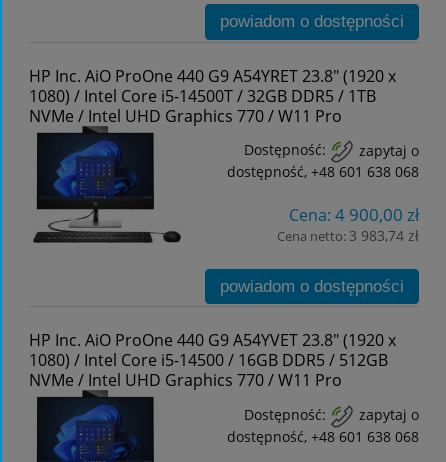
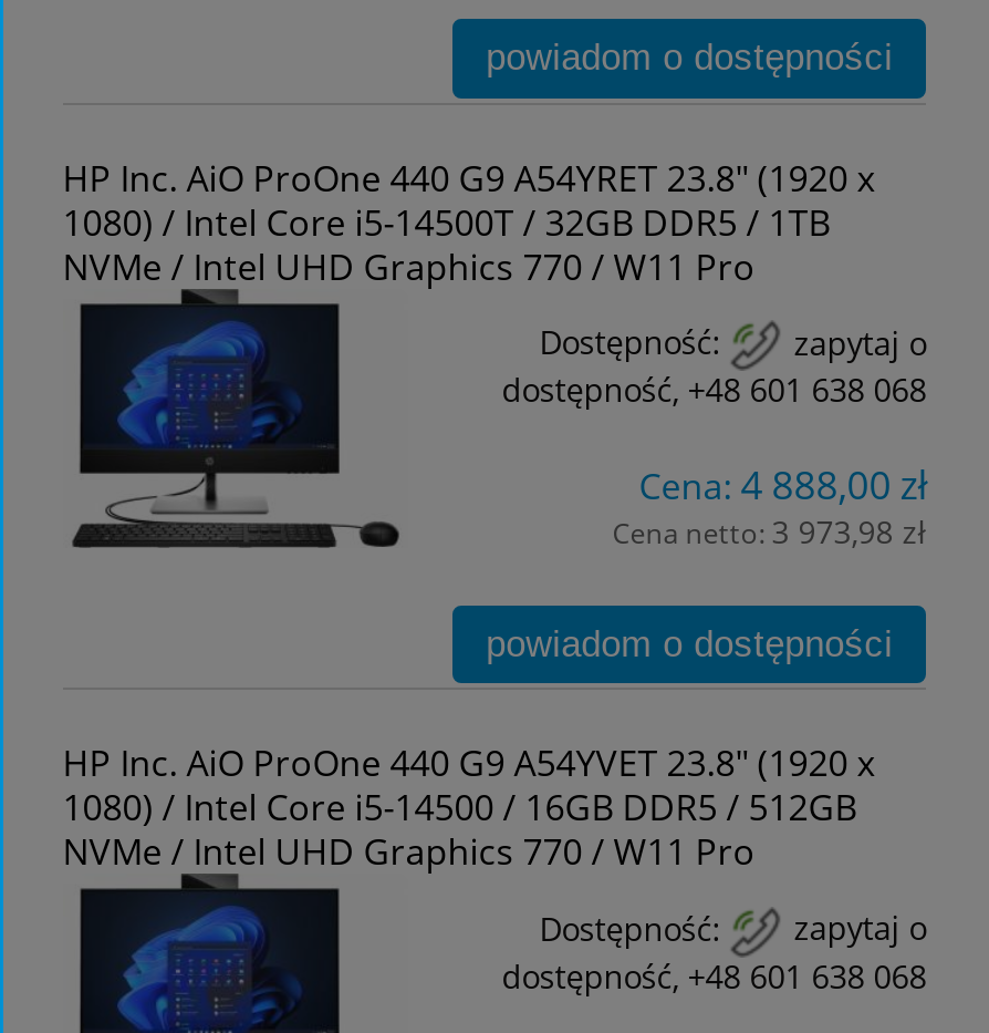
- Cena: 4 900,00 zł
+ Cena: 4 888,00 zł

- Cena netto: 3 983,74 zł
+ Cena netto: 3 973,98 zł
